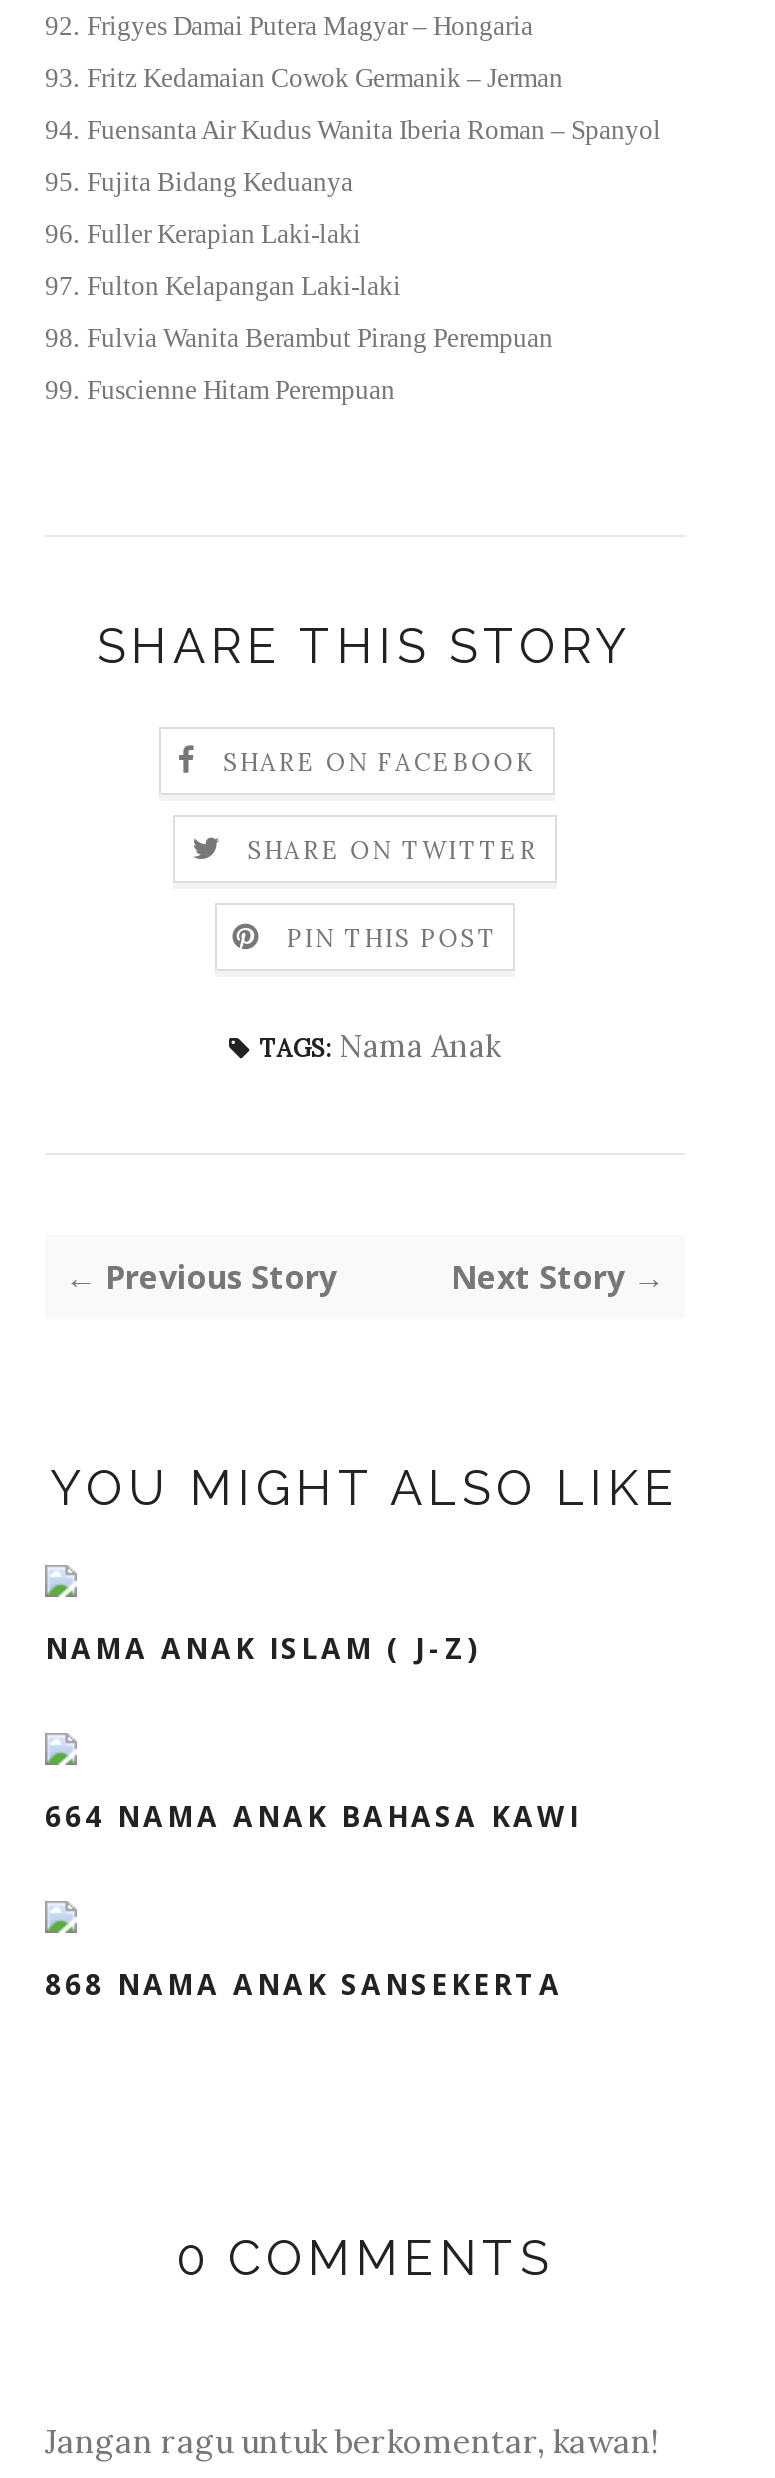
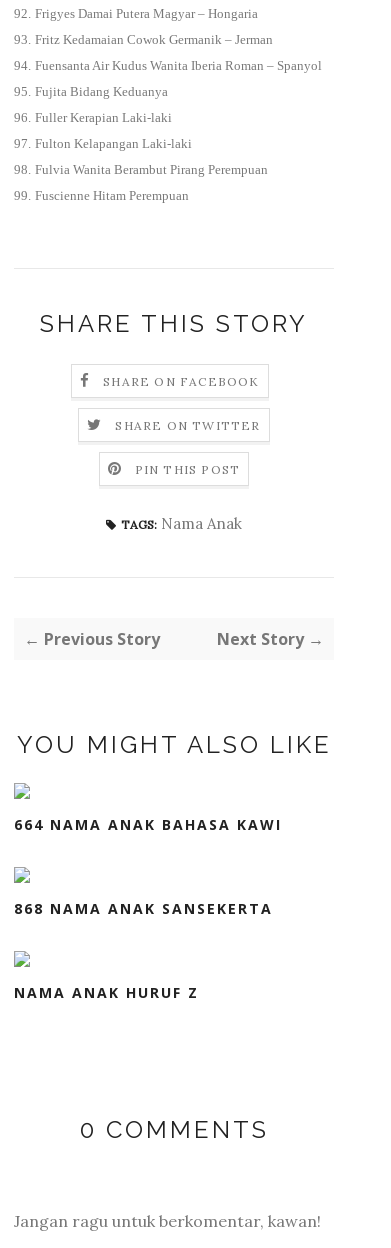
- NAMA ANAK ISLAM ( J-Z)

moved up: 664 NAMA ANAK BAHASA KAWI | 868 NAMA ANAK SANSEKERTA

+ NAMA ANAK HURUF Z
